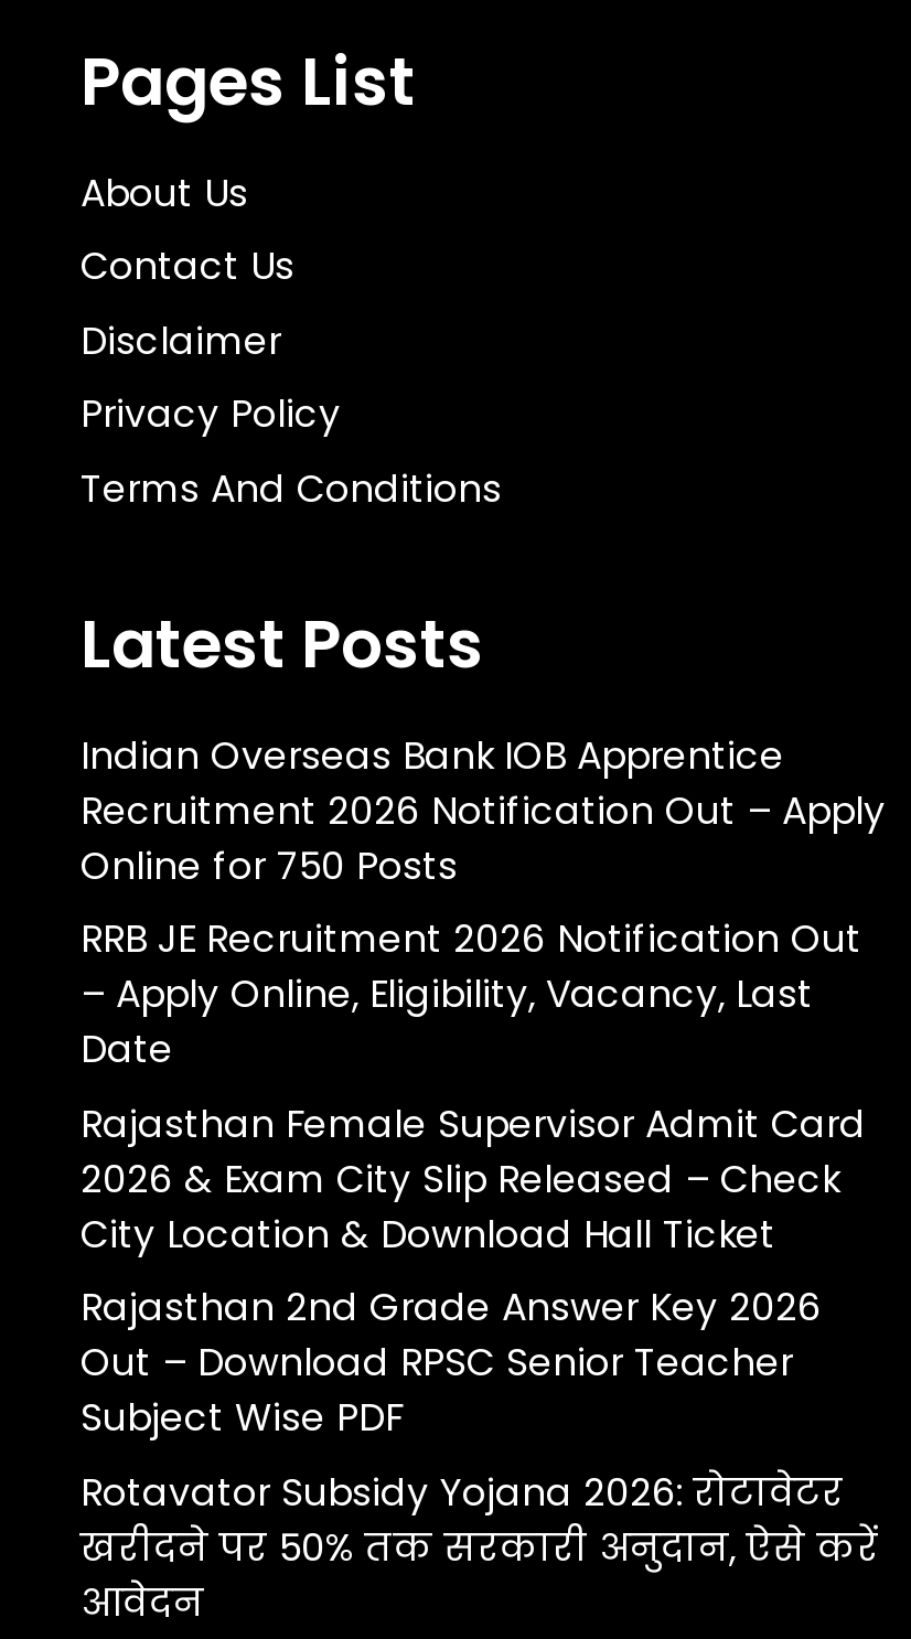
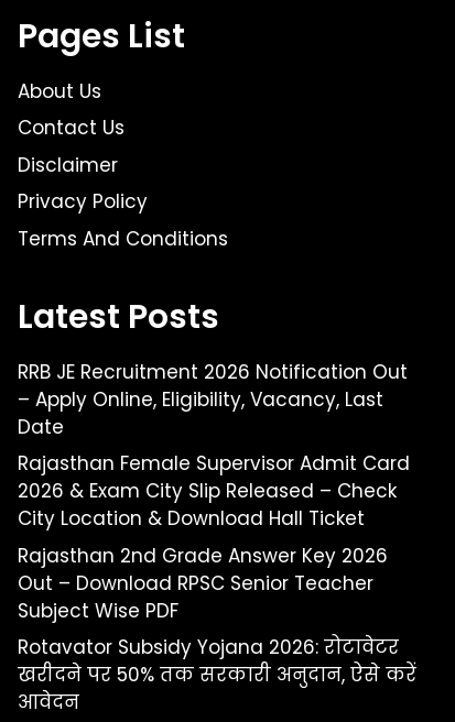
- Indian Overseas Bank IOB Apprentice
- Recruitment 2026 Notification Out – Apply
- Online for 750 Posts
